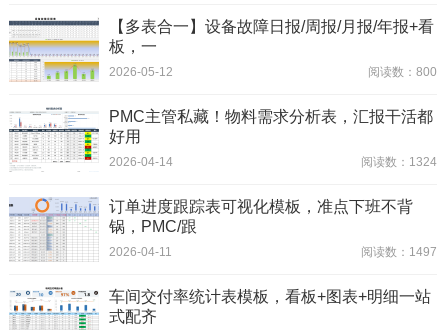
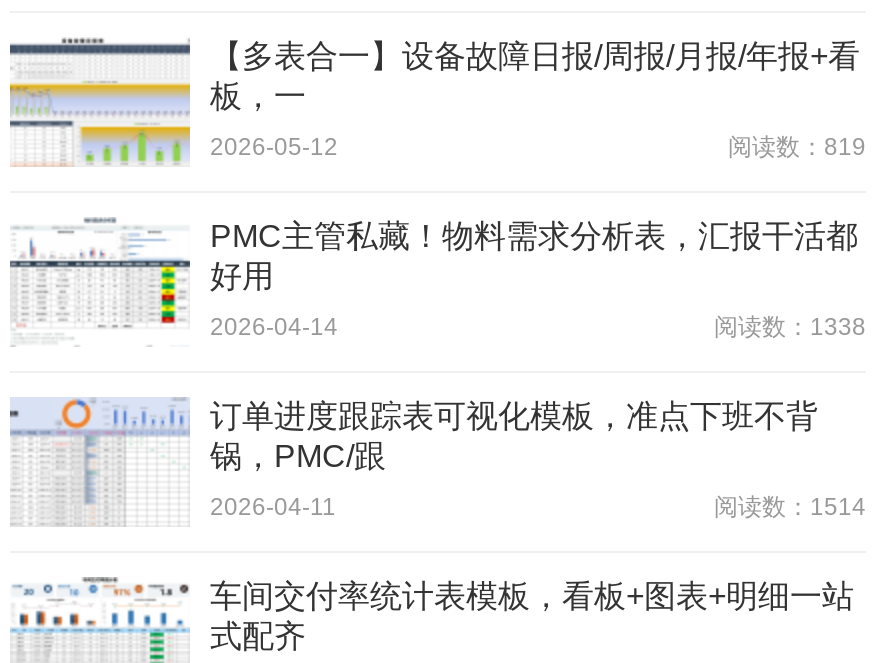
- 阅读数：800
+ 阅读数：819

- 阅读数：1324
+ 阅读数：1338

- 阅读数：1497
+ 阅读数：1514
